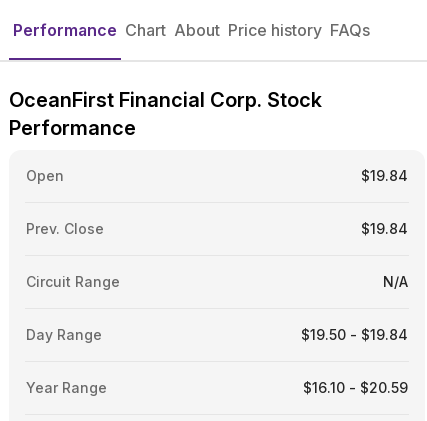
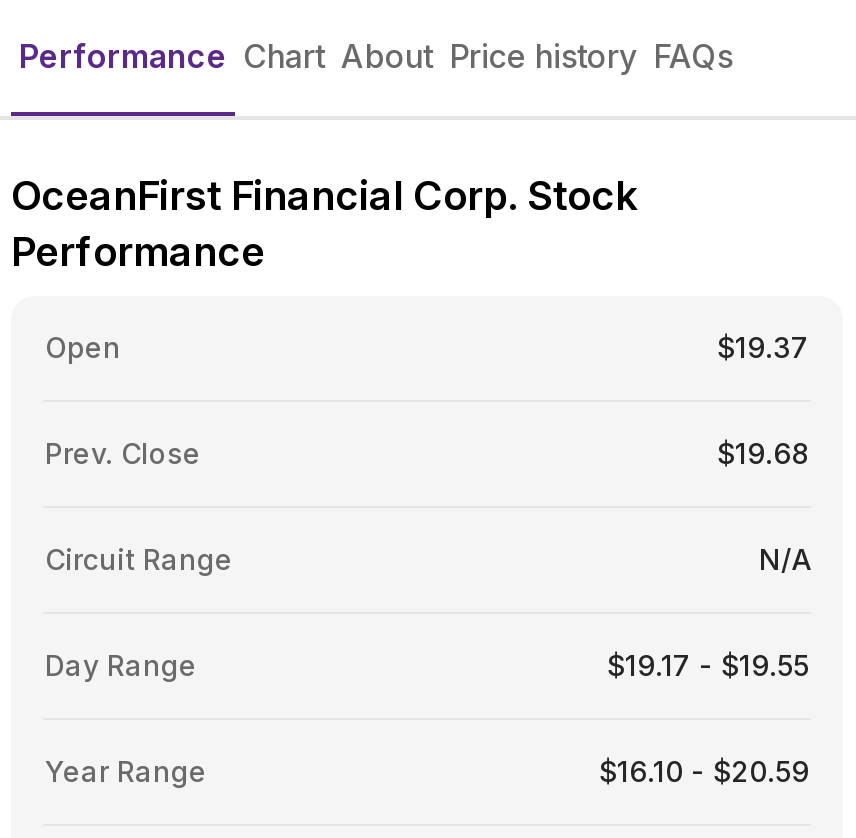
- $19.84
+ $19.37

- $19.84
+ $19.68

- $19.50 - $19.84
+ $19.17 - $19.55
